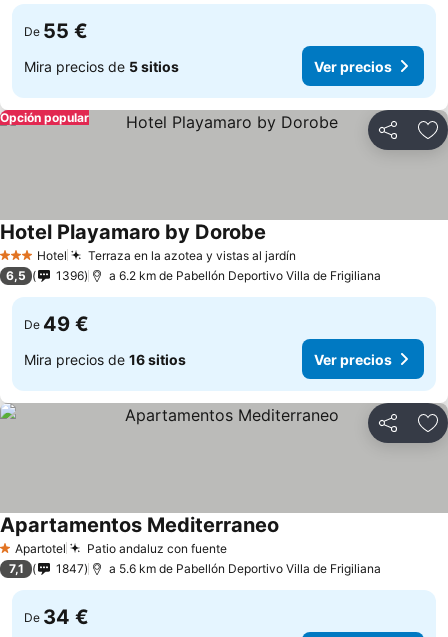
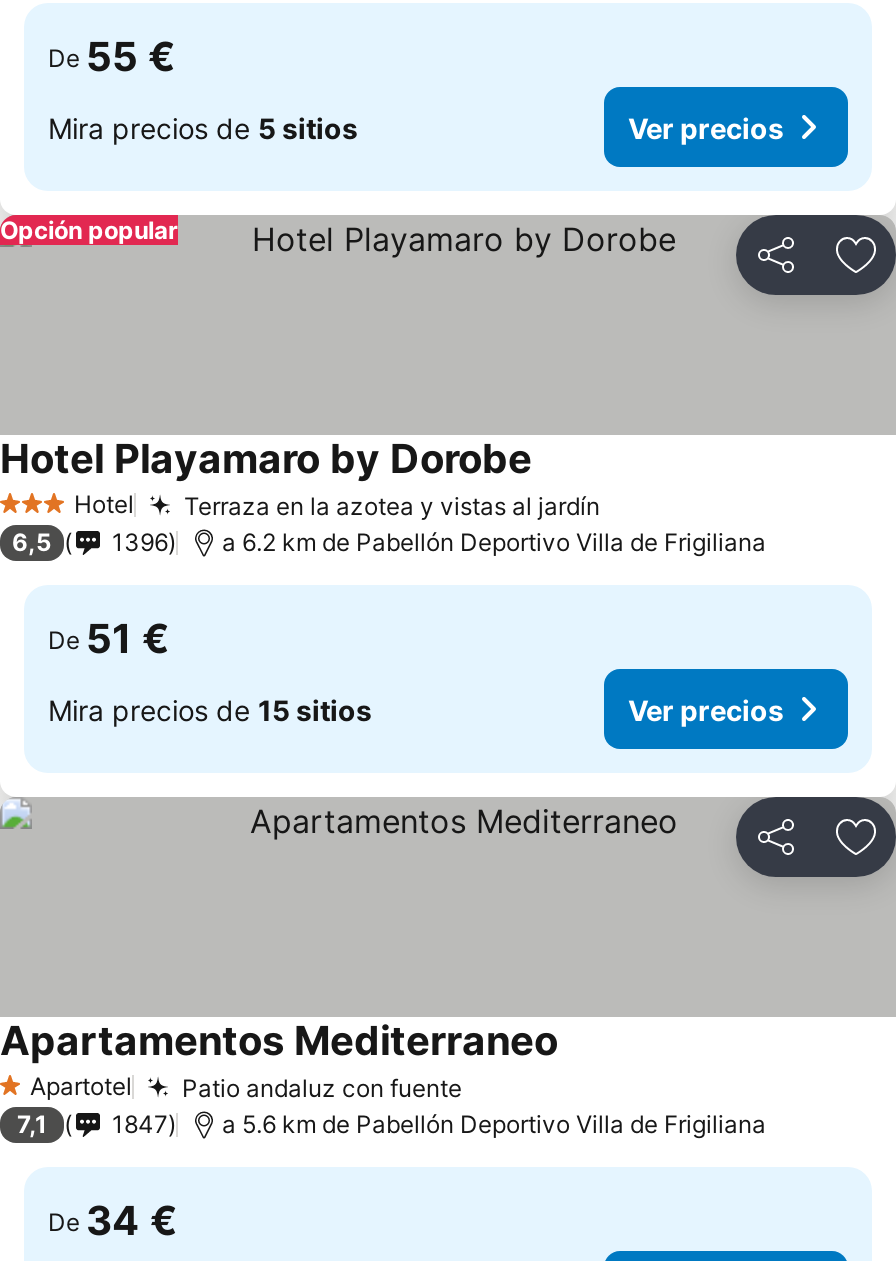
- De 49 €
+ De 51 €

- Mira precios de 16 sitios
+ Mira precios de 15 sitios
